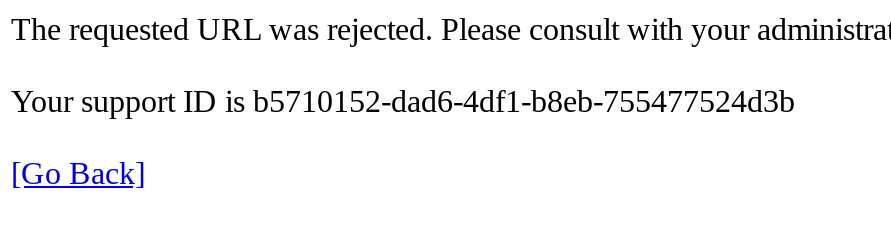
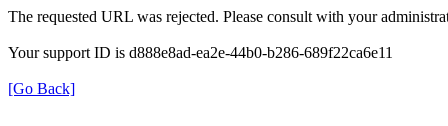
- Your support ID is b5710152-dad6-4df1-b8eb-755477524d3b
+ Your support ID is d888e8ad-ea2e-44b0-b286-689f22ca6e11
